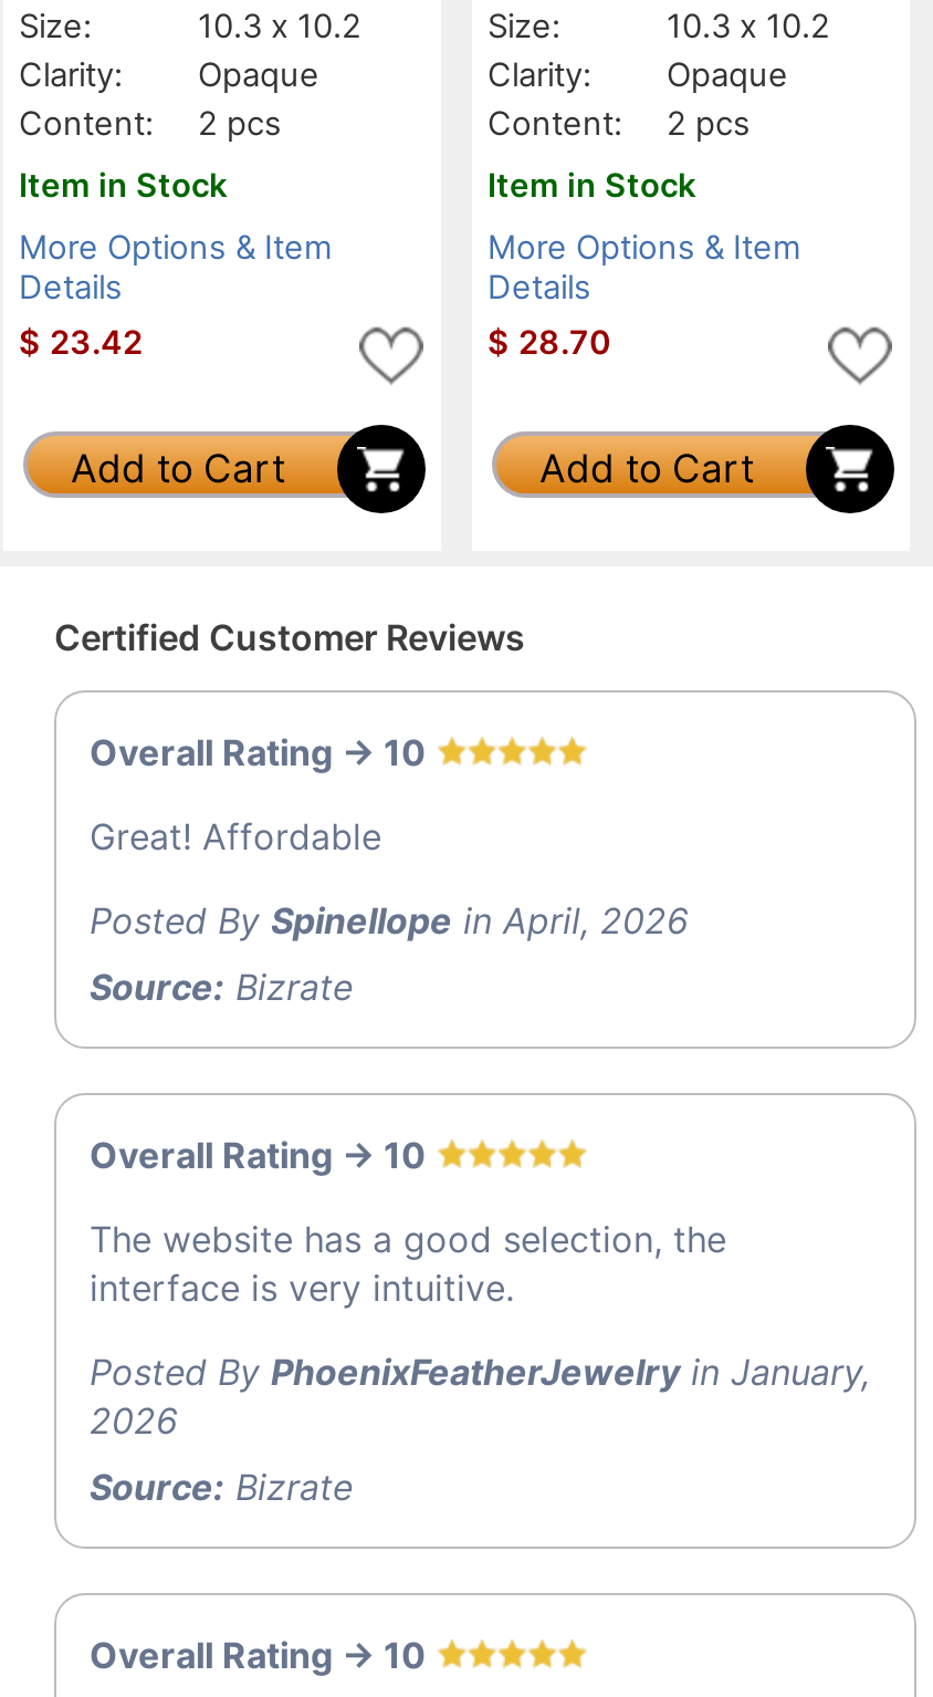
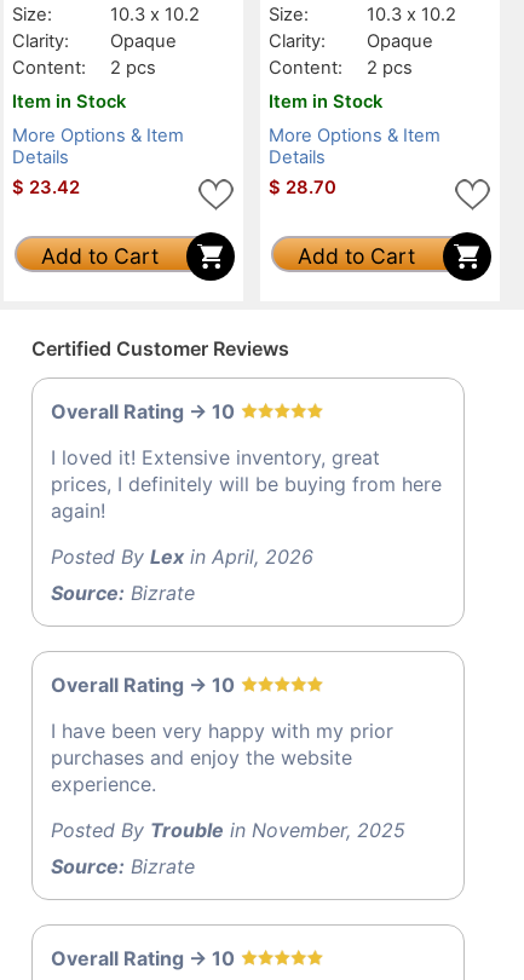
- Great! Affordable
+ I loved it! Extensive inventory, great
+ prices, I definitely will be buying from here
+ again!

- Posted By Spinellope in April, 2026
+ Posted By Lex in April, 2026

- The website has a good selection, the
- interface is very intuitive.
+ I have been very happy with my prior
+ purchases and enjoy the website
+ experience.

- Posted By PhoenixFeatherJewelry in January,
- 2026
+ Posted By Trouble in November, 2025
